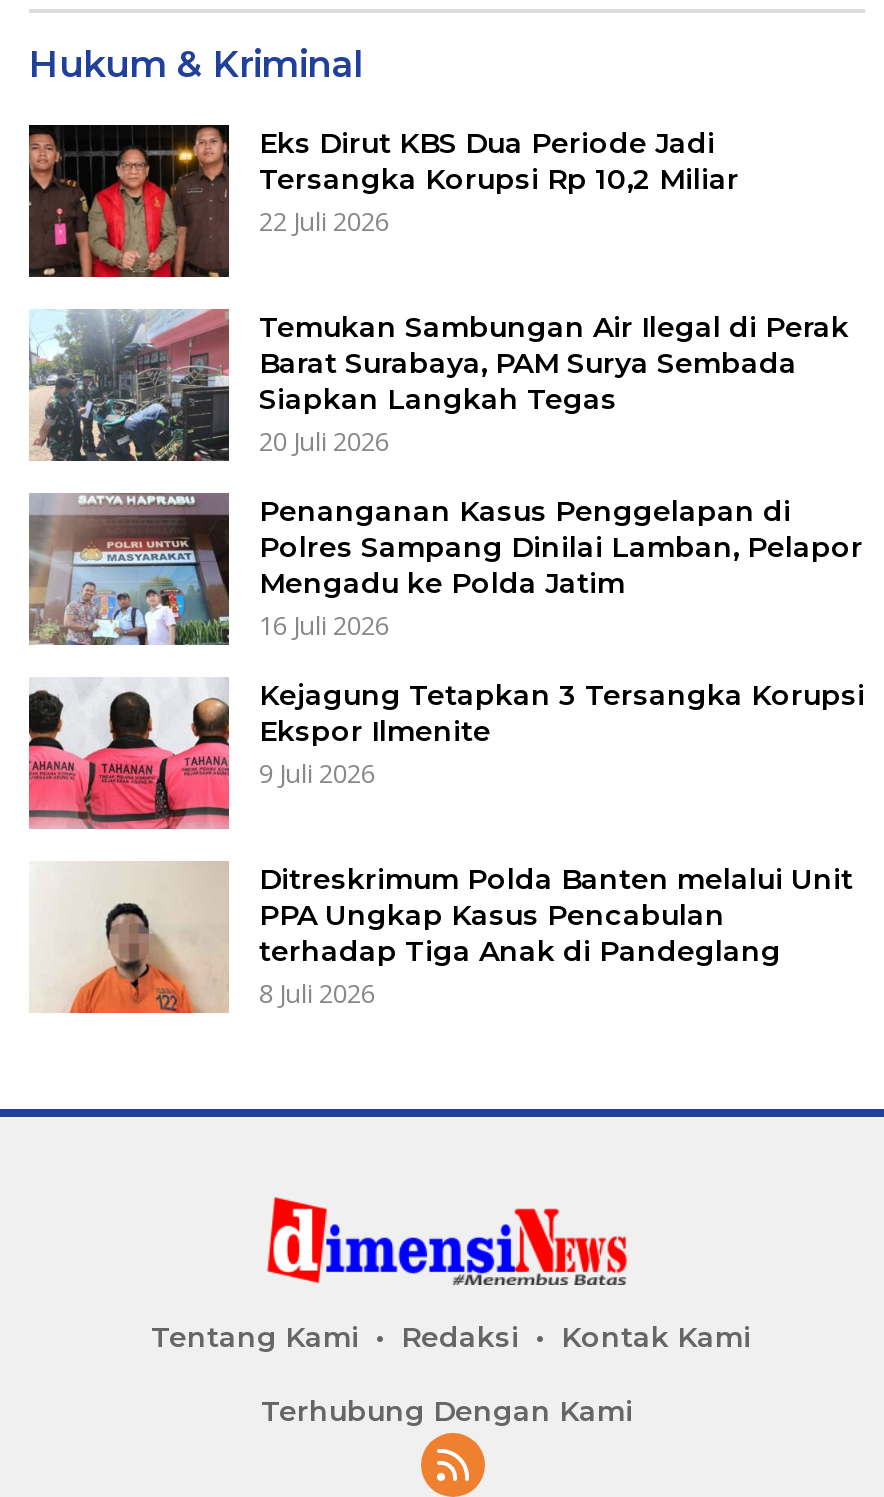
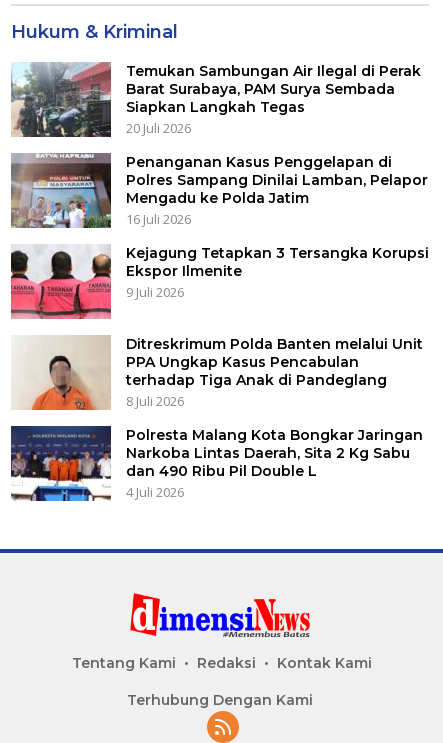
- [image]
- Eks Dirut KBS Dua Periode Jadi
- Tersangka Korupsi Rp 10,2 Miliar
- 22 Juli 2026

moved up: [image] | Temukan Sambungan Air Ilegal di Perak | Barat Surabaya, PAM Surya Sembada | ... | terhadap Tiga Anak di Pandeglang | 8 Juli 2026

+ [image]
+ Polresta Malang Kota Bongkar Jaringan
+ Narkoba Lintas Daerah, Sita 2 Kg Sabu
+ dan 490 Ribu Pil Double L
+ 4 Juli 2026
